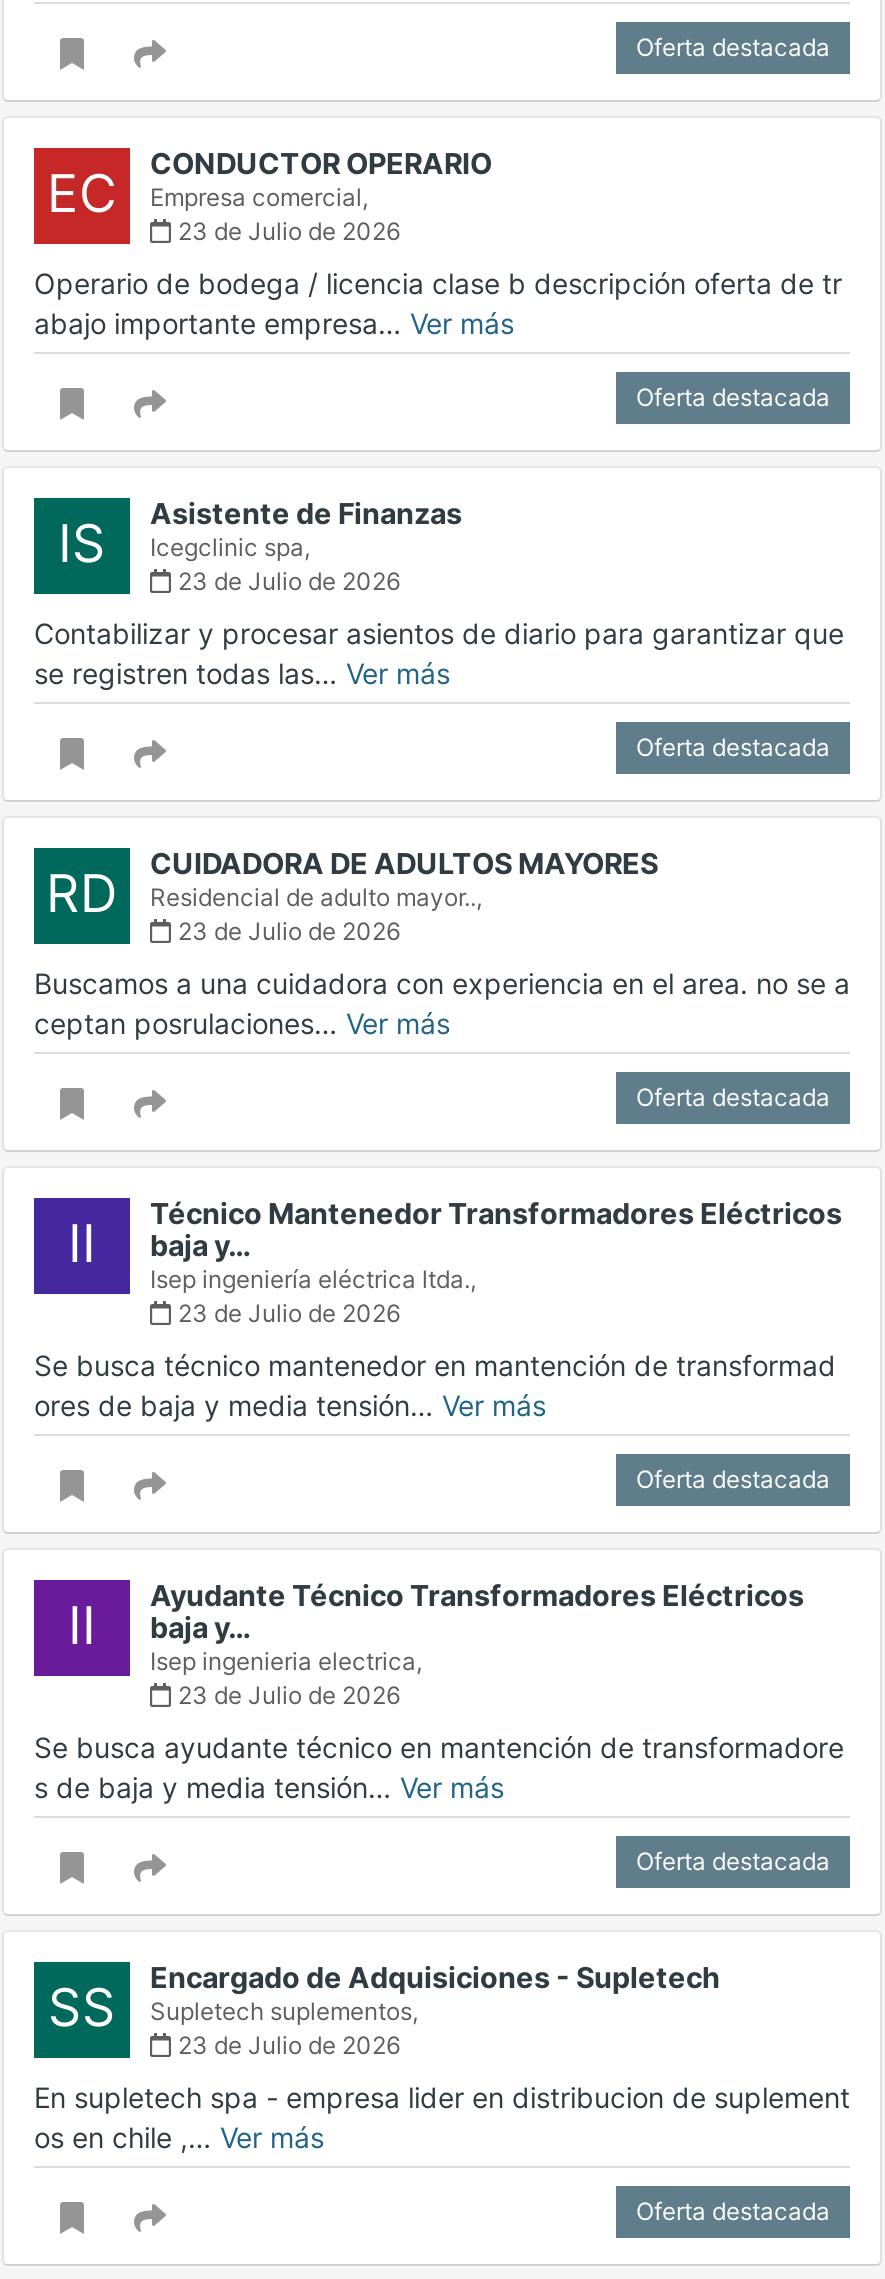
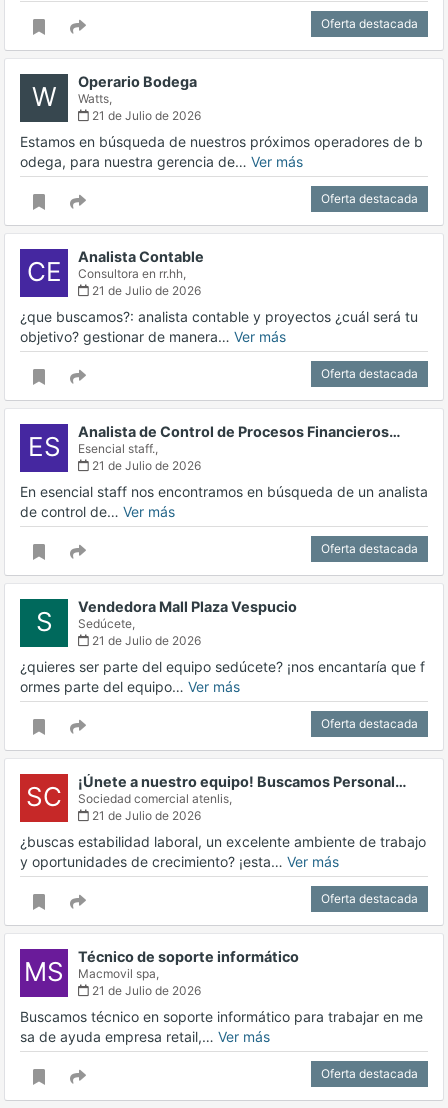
- EC
- CONDUCTOR OPERARIO
- Empresa comercial,
- 23 de Julio de 2026
+ W
+ Operario Bodega
+ Watts,
+ 21 de Julio de 2026

- Operario de bodega / licencia clase b descripción oferta de tr
- abajo importante empresa… Ver más
+ Estamos en búsqueda de nuestros próximos operadores de b
+ odega, para nuestra gerencia de… Ver más

- IS
- Asistente de Finanzas
- Icegclinic spa,
- 23 de Julio de 2026
+ CE
+ Analista Contable
+ Consultora en rr.hh,
+ 21 de Julio de 2026

- Contabilizar y procesar asientos de diario para garantizar que
- se registren todas las… Ver más
+ ¿que buscamos?: analista contable y proyectos ¿cuál será tu
+ objetivo? gestionar de manera… Ver más

- RD
- CUIDADORA DE ADULTOS MAYORES
- Residencial de adulto mayor..,
- 23 de Julio de 2026
+ ES
+ Analista de Control de Procesos Financieros…
+ Esencial staff.,
+ 21 de Julio de 2026

- Buscamos a una cuidadora con experiencia en el area. no se a
- ceptan posrulaciones… Ver más
+ En esencial staff nos encontramos en búsqueda de un analista
+ de control de… Ver más

- II
- Técnico Mantenedor Transformadores Eléctricos
- baja y…
- Isep ingeniería eléctrica ltda.,
- 23 de Julio de 2026
+ S
+ Vendedora Mall Plaza Vespucio
+ Sedúcete,
+ 21 de Julio de 2026

- Se busca técnico mantenedor en mantención de transformad
- ores de baja y media tensión… Ver más
+ ¿quieres ser parte del equipo sedúcete? ¡nos encantaría que f
+ ormes parte del equipo… Ver más

- II
- Ayudante Técnico Transformadores Eléctricos
- baja y…
- Isep ingenieria electrica,
- 23 de Julio de 2026
+ SC
+ ¡Únete a nuestro equipo! Buscamos Personal…
+ Sociedad comercial atenlis,
+ 21 de Julio de 2026

- Se busca ayudante técnico en mantención de transformadore
- s de baja y media tensión… Ver más
+ ¿buscas estabilidad laboral, un excelente ambiente de trabajo
+ y oportunidades de crecimiento? ¡esta… Ver más

- SS
- Encargado de Adquisiciones - Supletech
- Supletech suplementos,
- 23 de Julio de 2026
+ MS
+ Técnico de soporte informático
+ Macmovil spa,
+ 21 de Julio de 2026

- En supletech spa - empresa lider en distribucion de suplement
- os en chile ,… Ver más
+ Buscamos técnico en soporte informático para trabajar en me
+ sa de ayuda empresa retail,… Ver más
